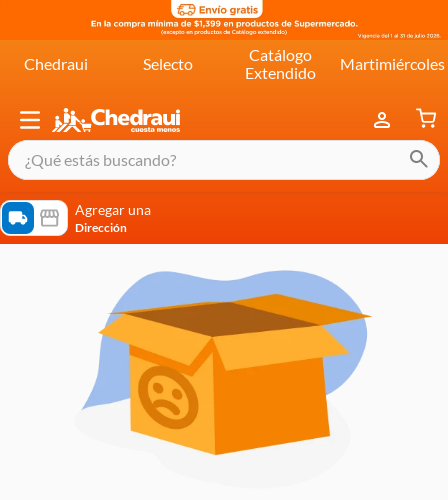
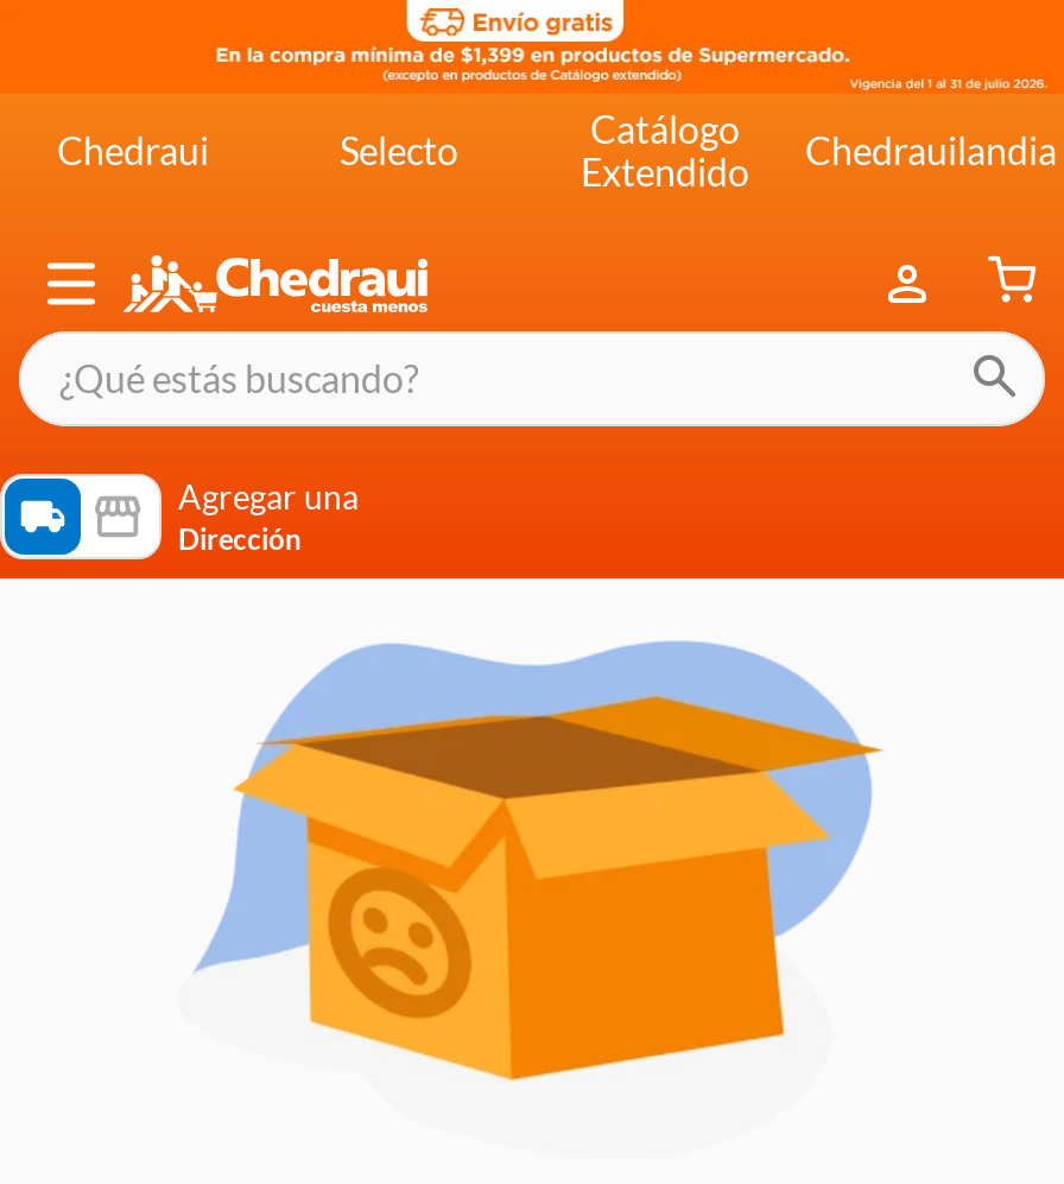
- Martimiércoles
+ Chedrauilandia
